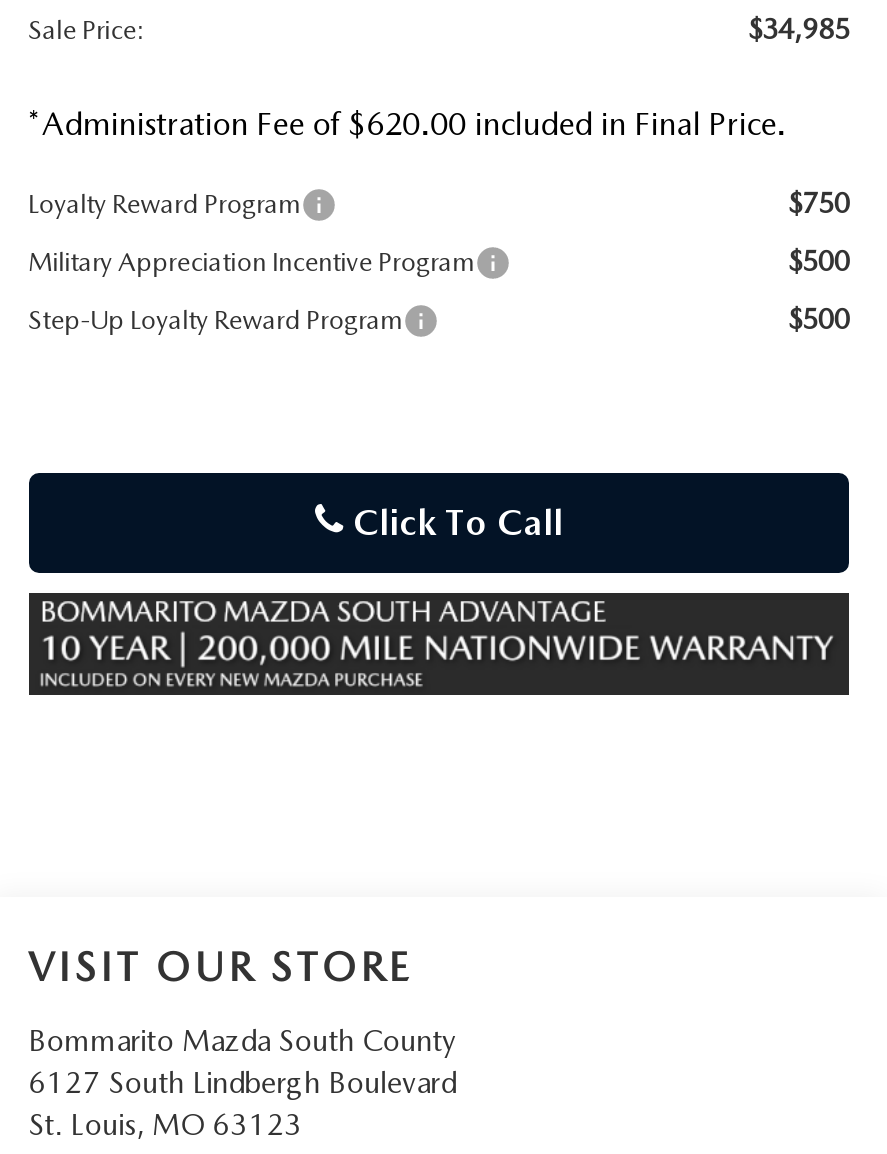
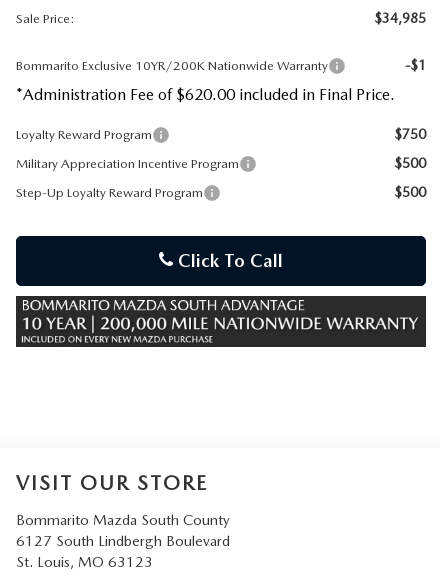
+ Bommarito Exclusive 10YR/200K Nationwide Warranty
+ -$1

moved down: *Administration Fee of $620.00 included in Final Price. | Loyalty Reward Program | $750 | Military Appreciation Incentive Program | $500 | Step-Up Loyalty Reward Program | $500
